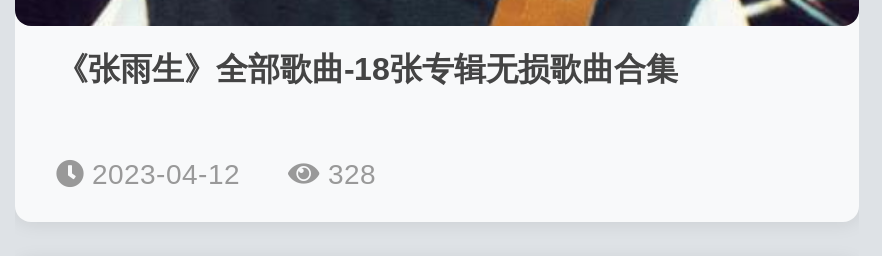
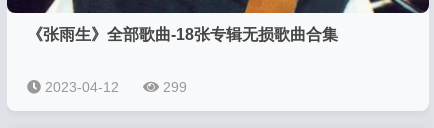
- 328
+ 299
